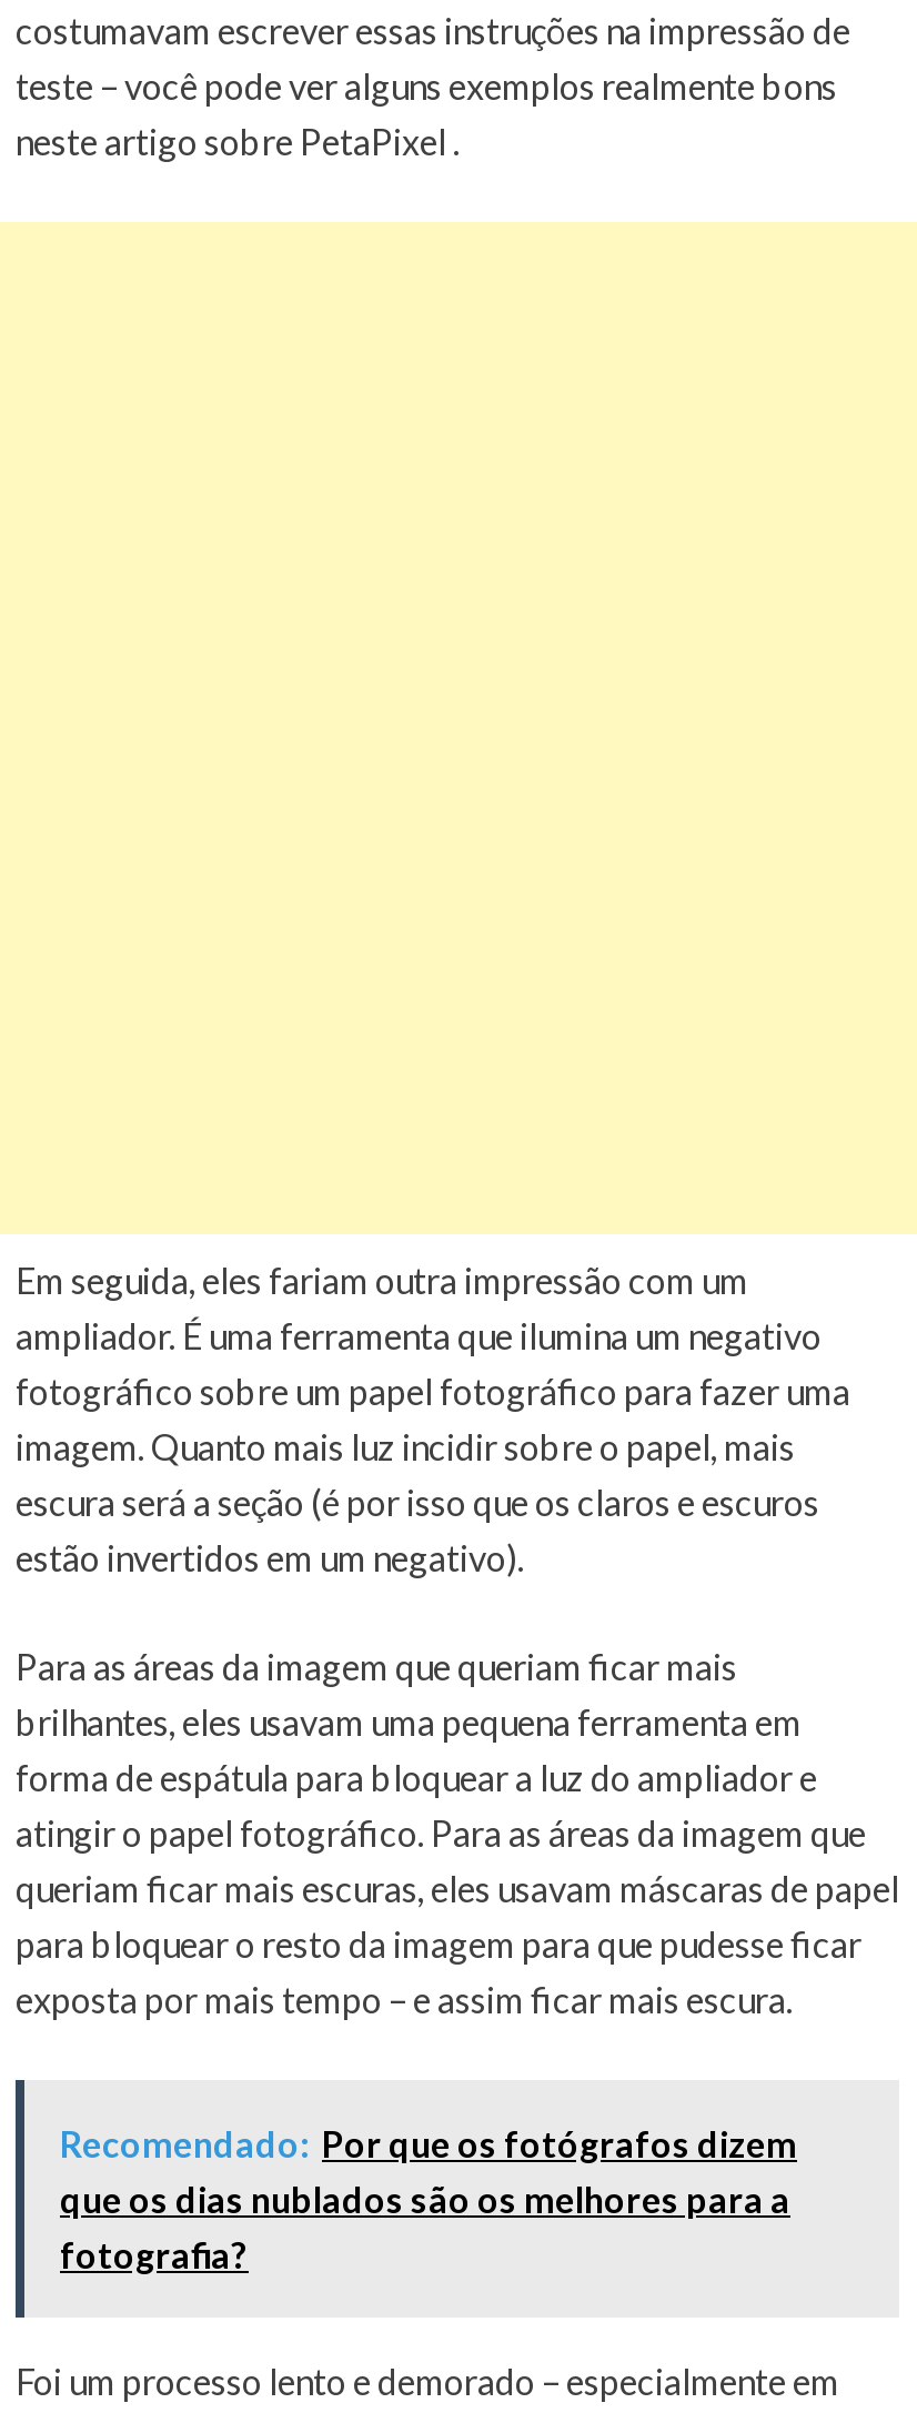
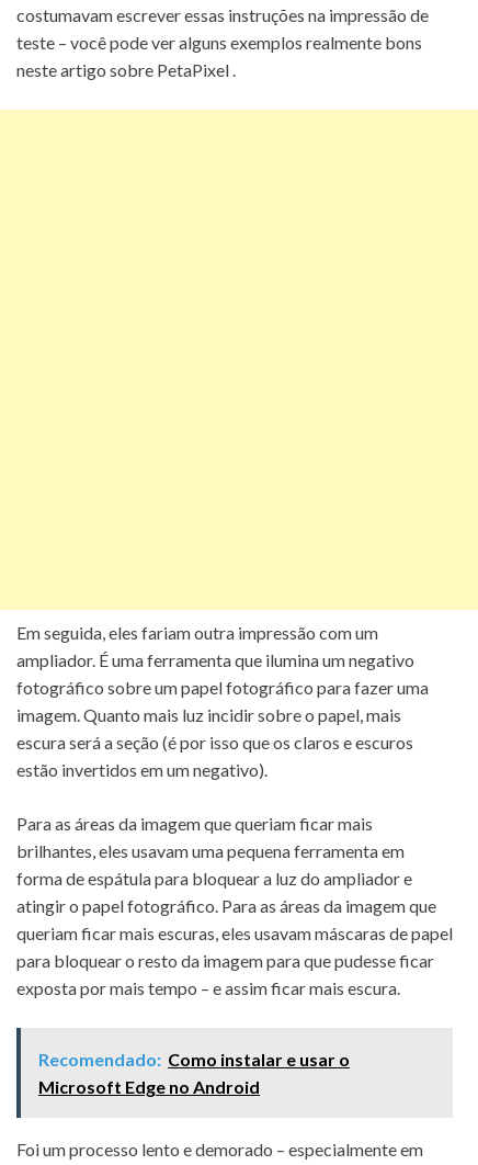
- Recomendado: Por que os fotógrafos dizem
- que os dias nublados são os melhores para a
- fotografia?
+ Recomendado: Como instalar e usar o
+ Microsoft Edge no Android
